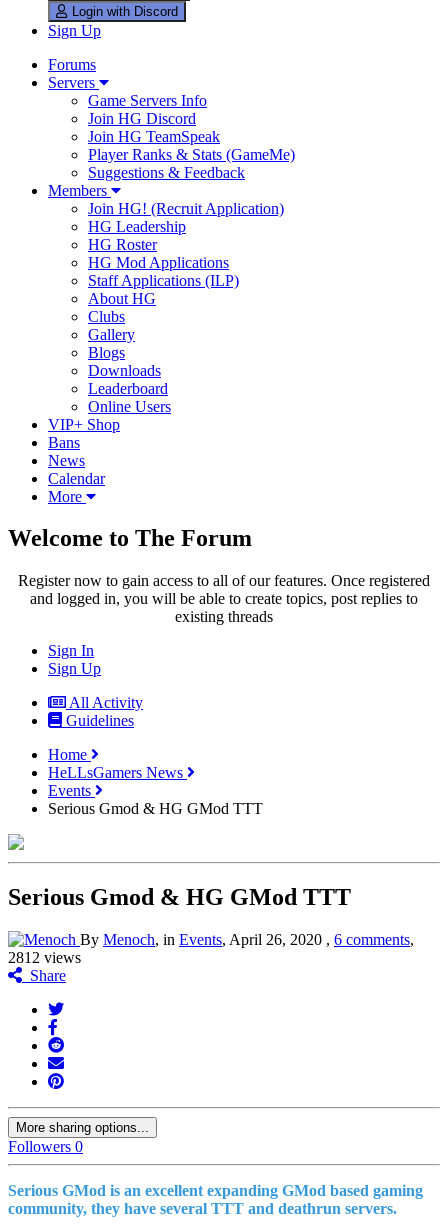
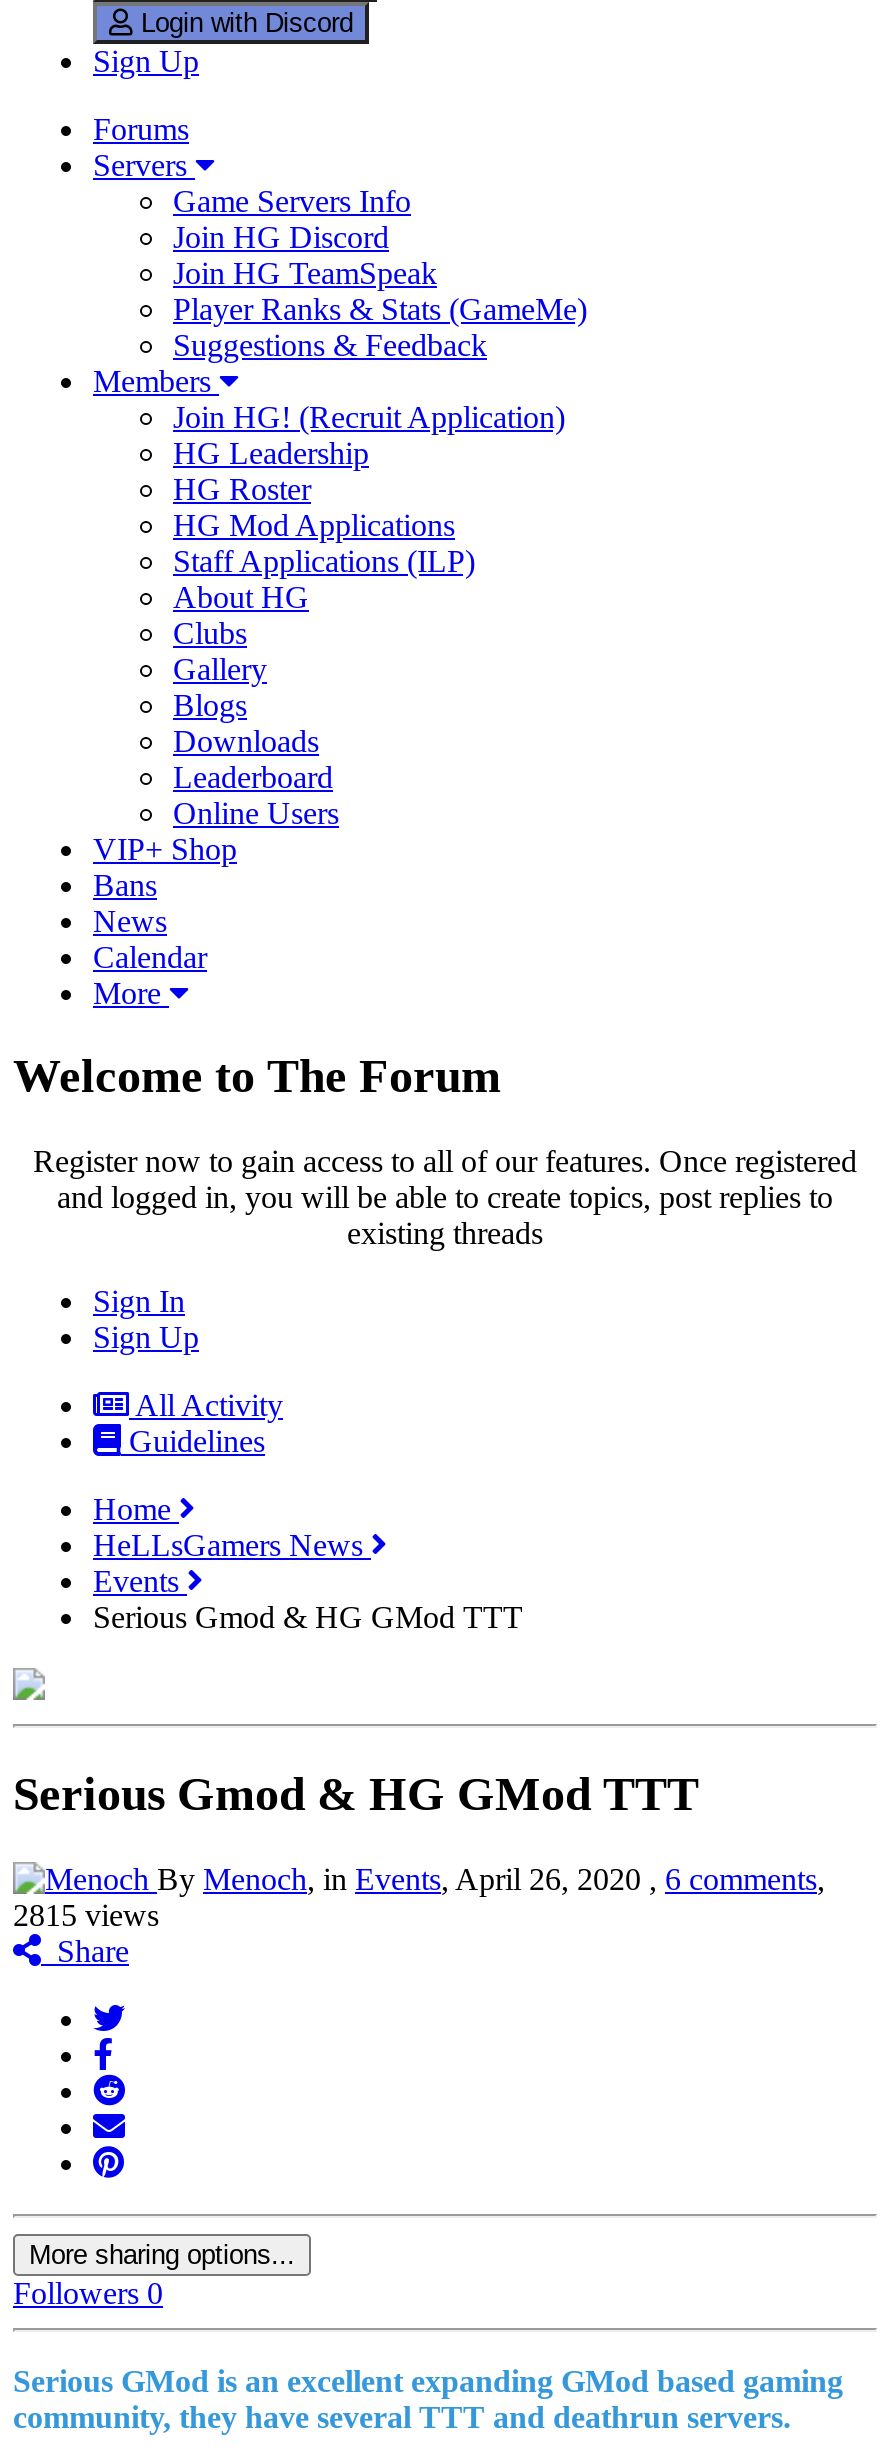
- 2812 views
+ 2815 views
